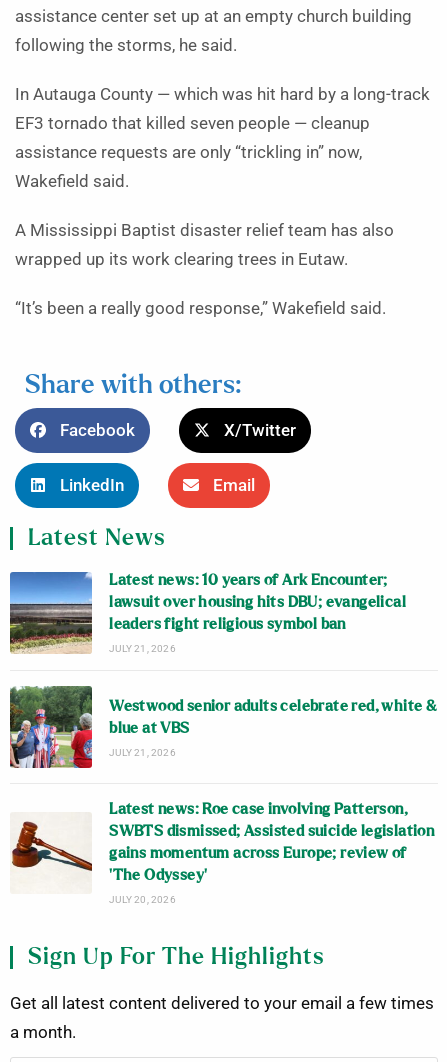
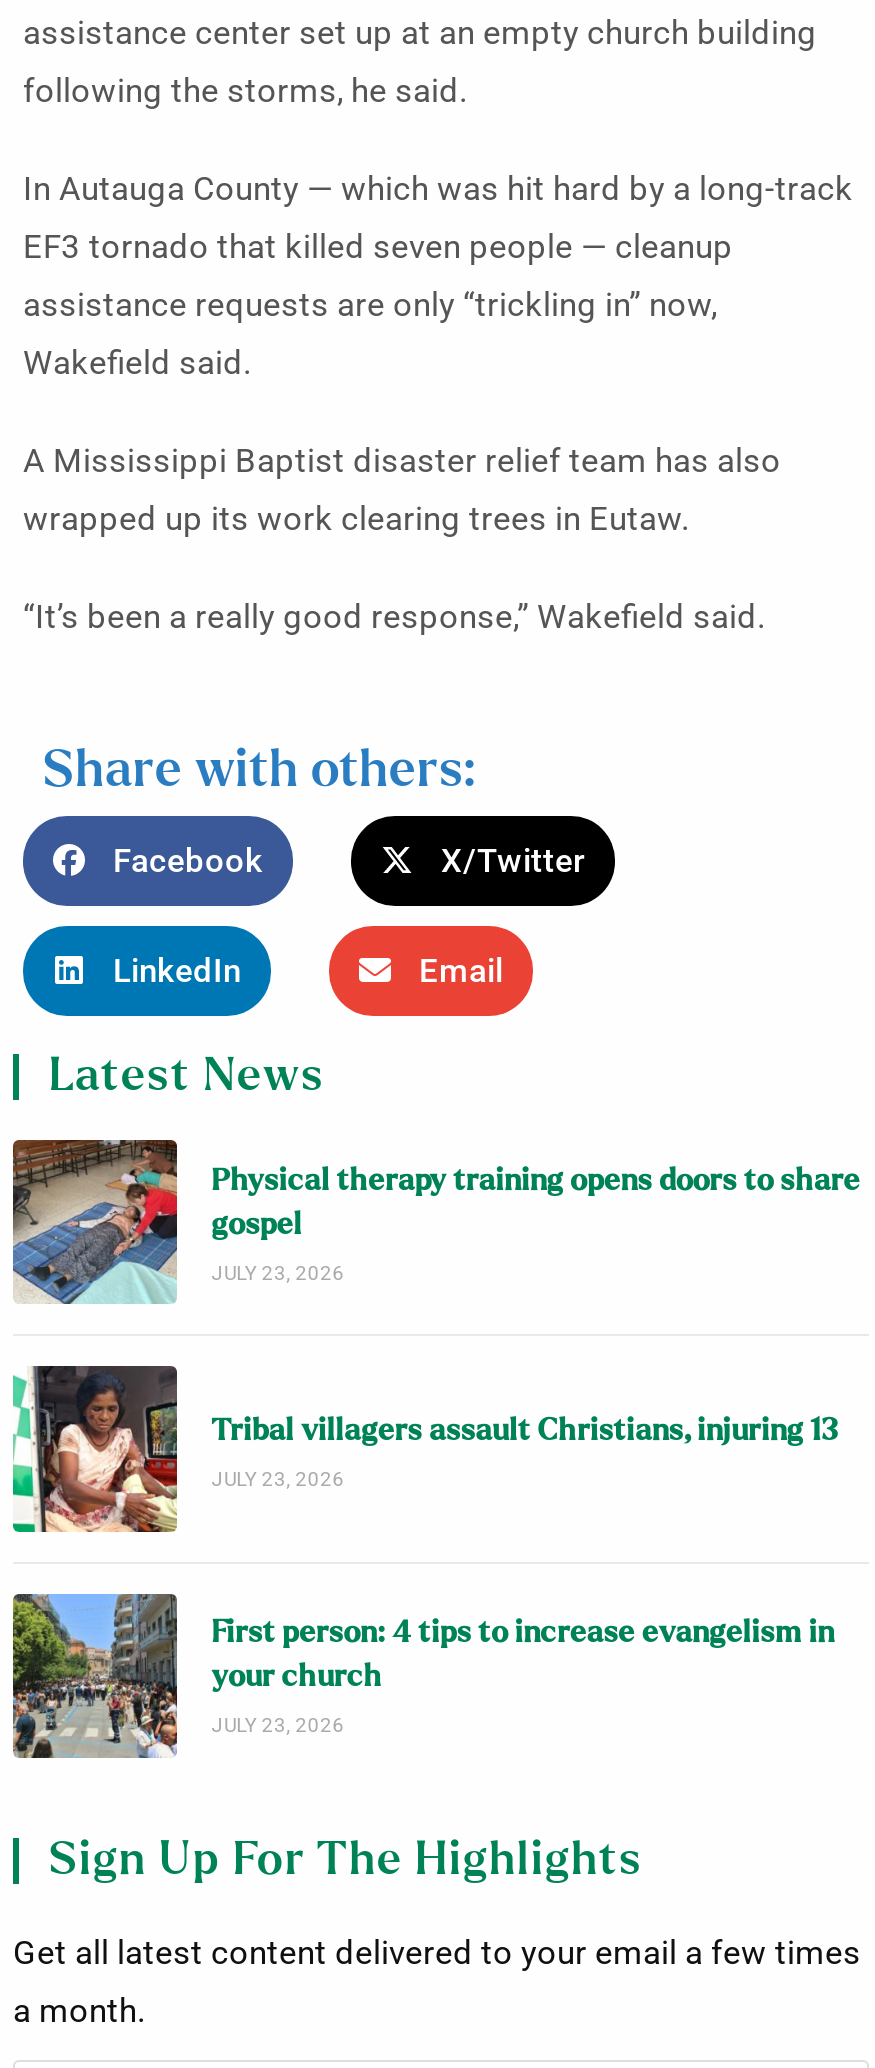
- [image]
- Latest news: 10 years of Ark Encounter;
- lawsuit over housing hits DBU; evangelical
- leaders fight religious symbol ban
- JULY 21, 2026
+ [image]
+ Physical therapy training opens doors to share
+ gospel
+ JULY 23, 2026

- [image]
- Westwood senior adults celebrate red, white &
- blue at VBS
- JULY 21, 2026
+ [image]
+ Tribal villagers assault Christians, injuring 13
+ JULY 23, 2026

- [image]
- Latest news: Roe case involving Patterson,
- SWBTS dismissed; Assisted suicide legislation
- gains momentum across Europe; review of
- ‘The Odyssey’
- JULY 20, 2026
+ [image]
+ First person: 4 tips to increase evangelism in
+ your church
+ JULY 23, 2026
